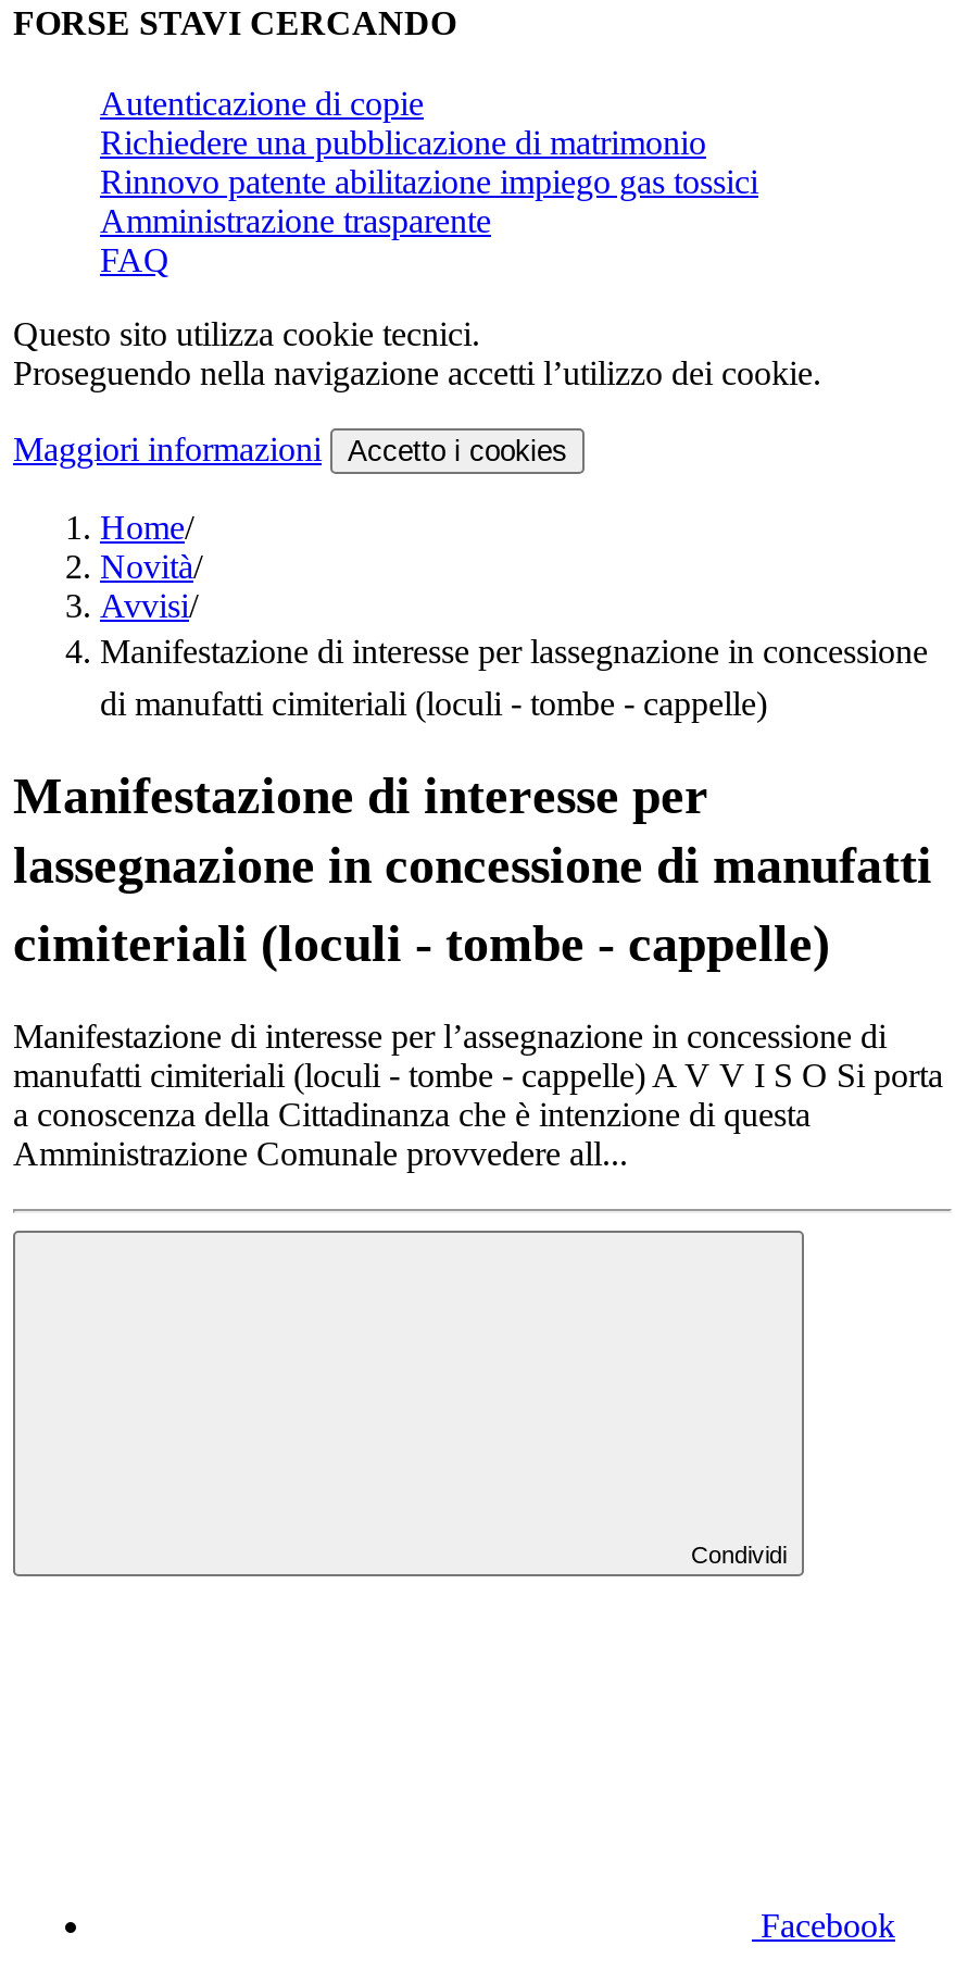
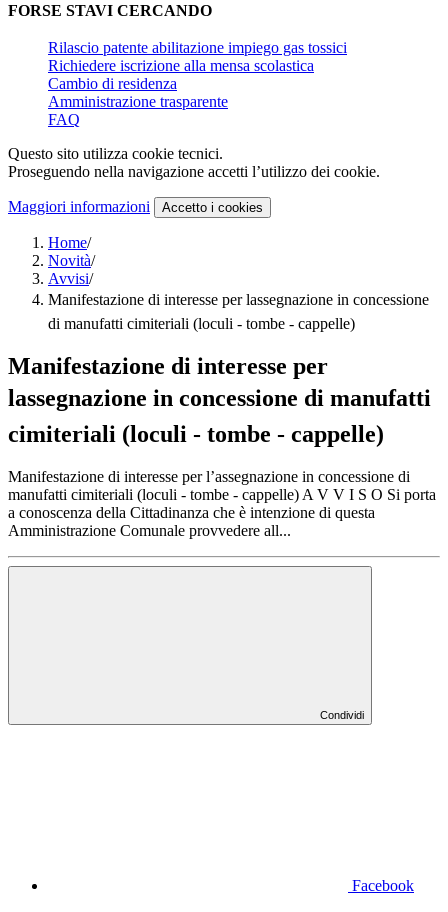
- Autenticazione di copie
- Richiedere una pubblicazione di matrimonio
- Rinnovo patente abilitazione impiego gas tossici
+ Rilascio patente abilitazione impiego gas tossici
+ Richiedere iscrizione alla mensa scolastica
+ Cambio di residenza
